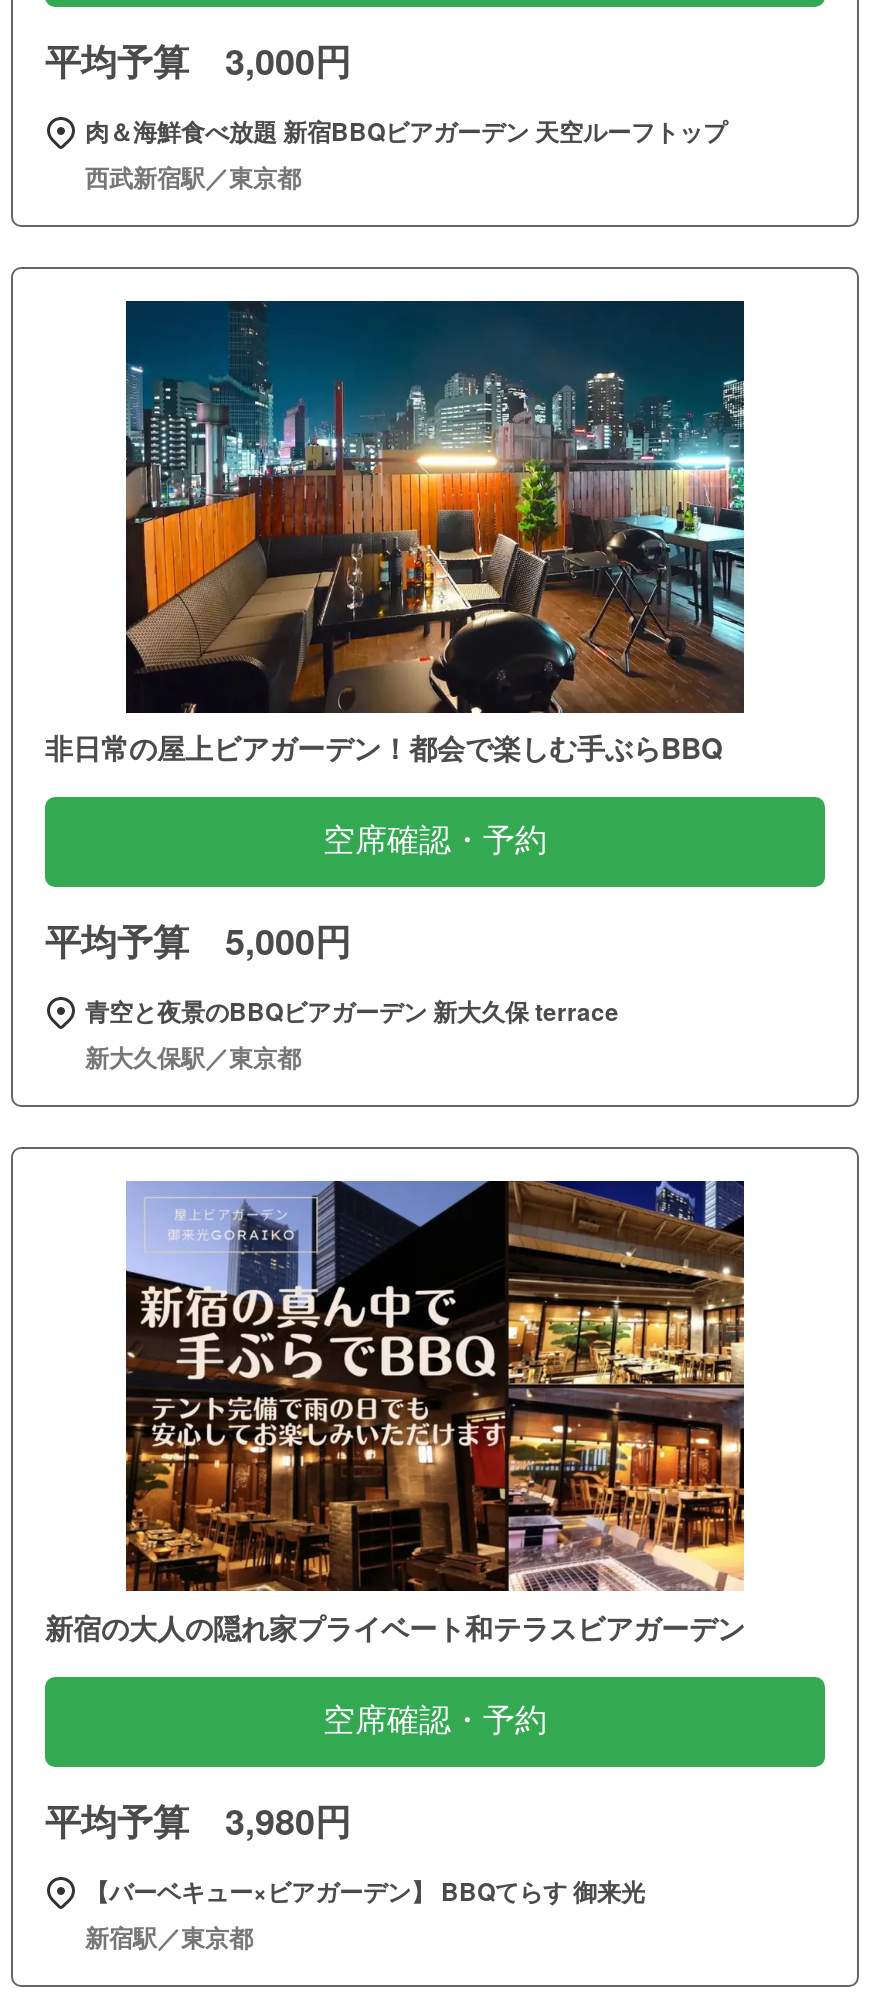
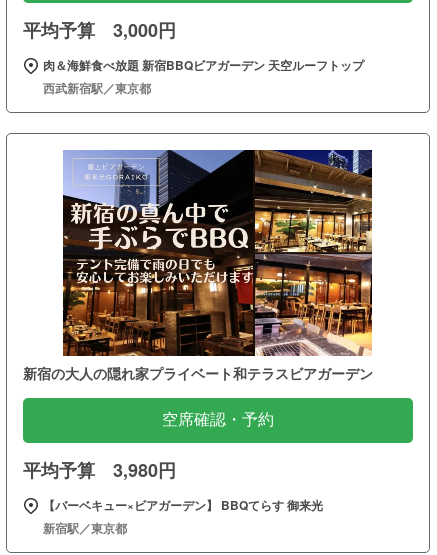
- [image]
- 非日常の屋上ビアガーデン！都会で楽しむ手ぶらBBQ
- 空席確認・予約
- 平均予算 5,000円
- 青空と夜景のBBQビアガーデン 新大久保 terrace
- 新大久保駅／東京都
